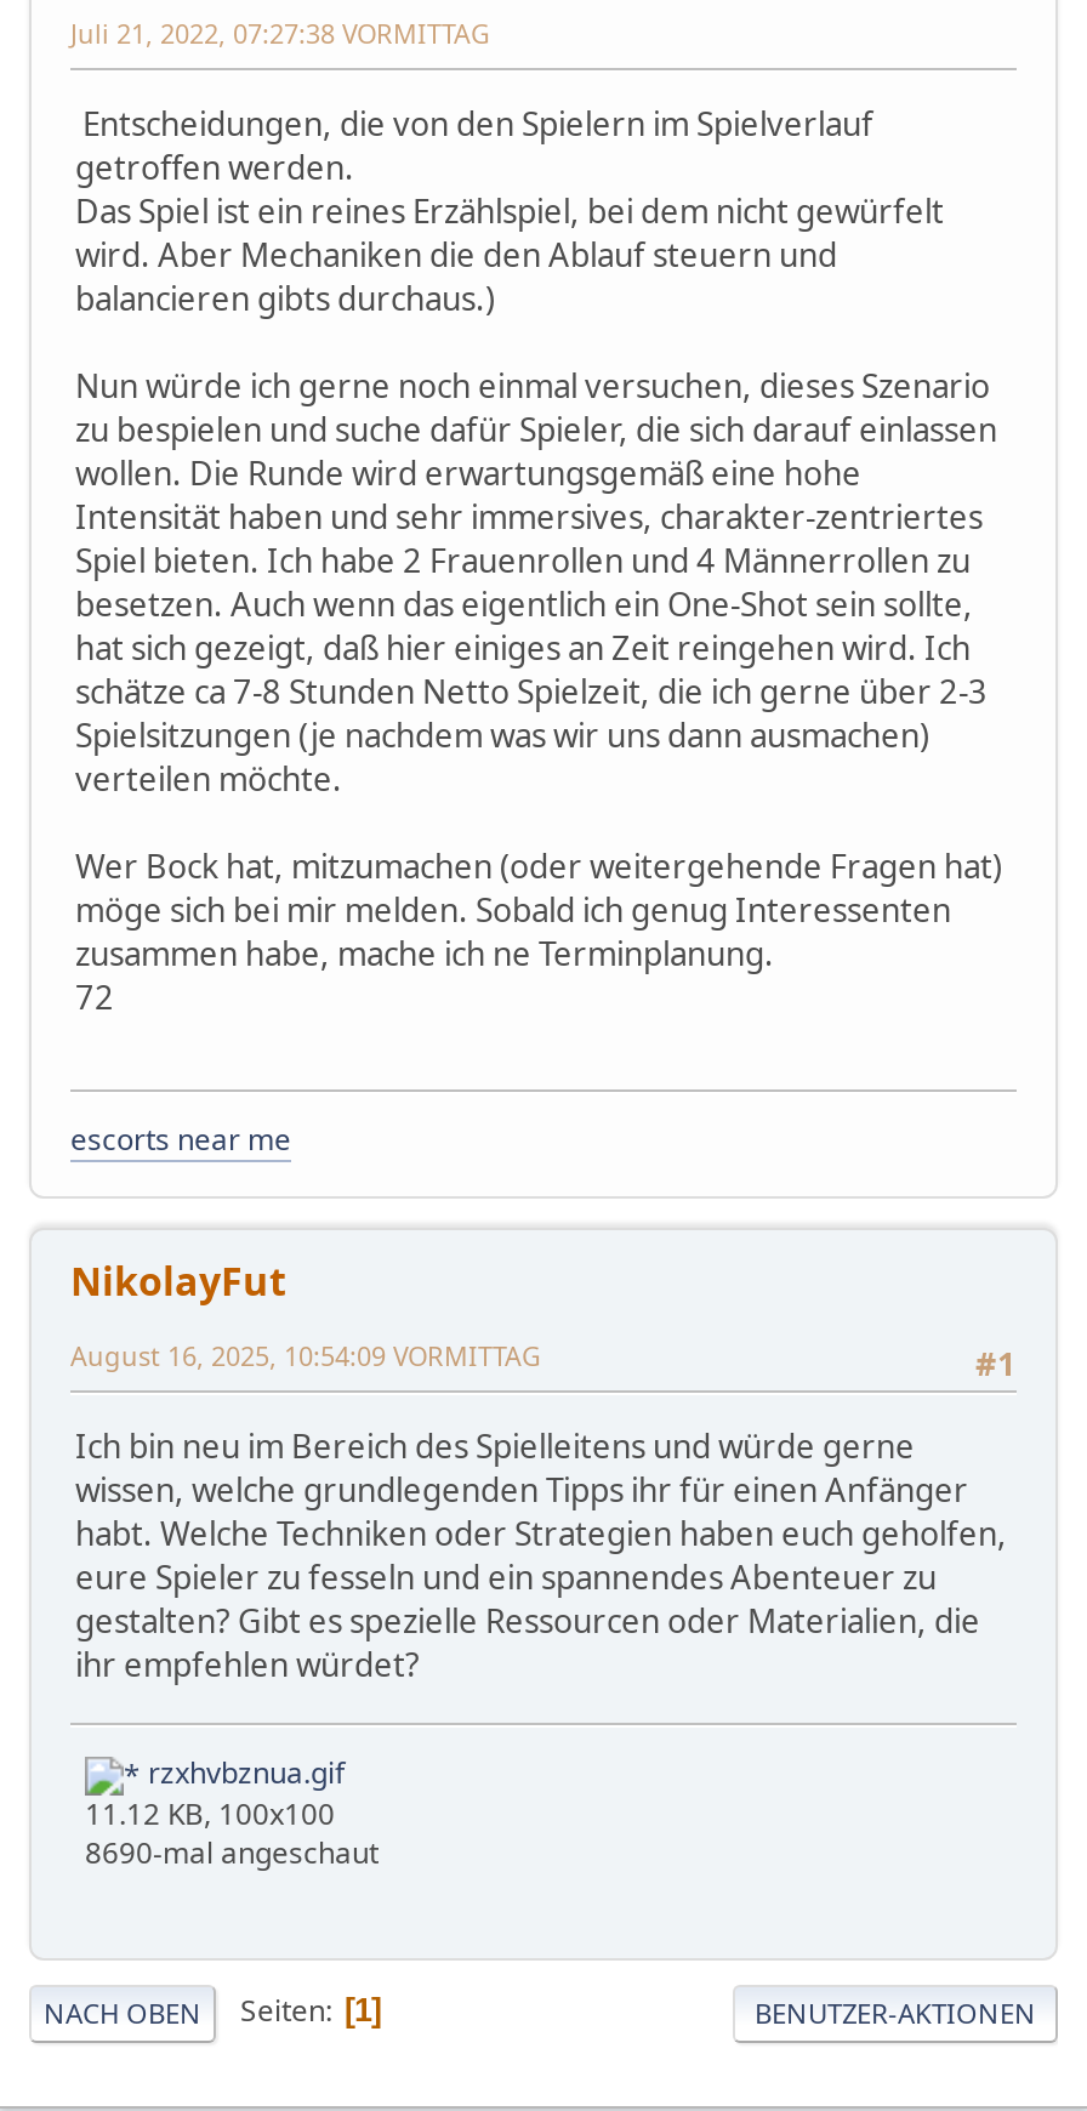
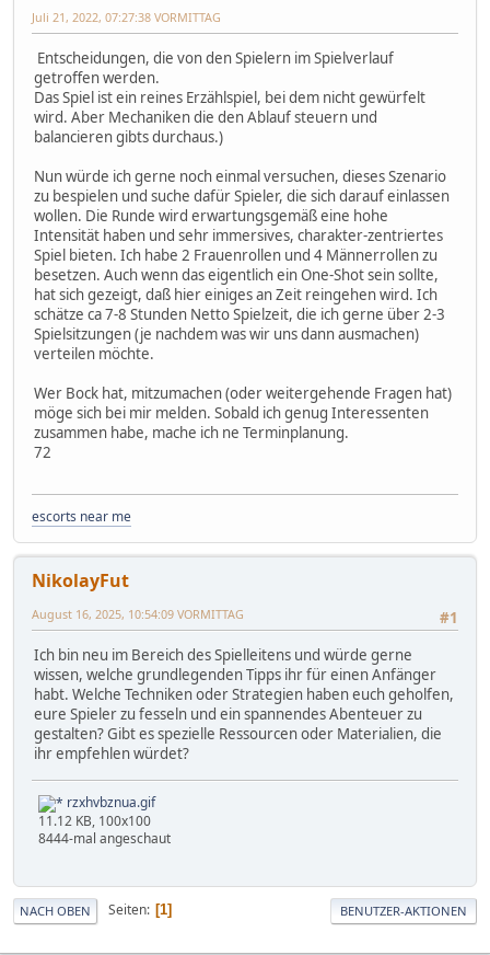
- 8690-mal angeschaut
+ 8444-mal angeschaut
